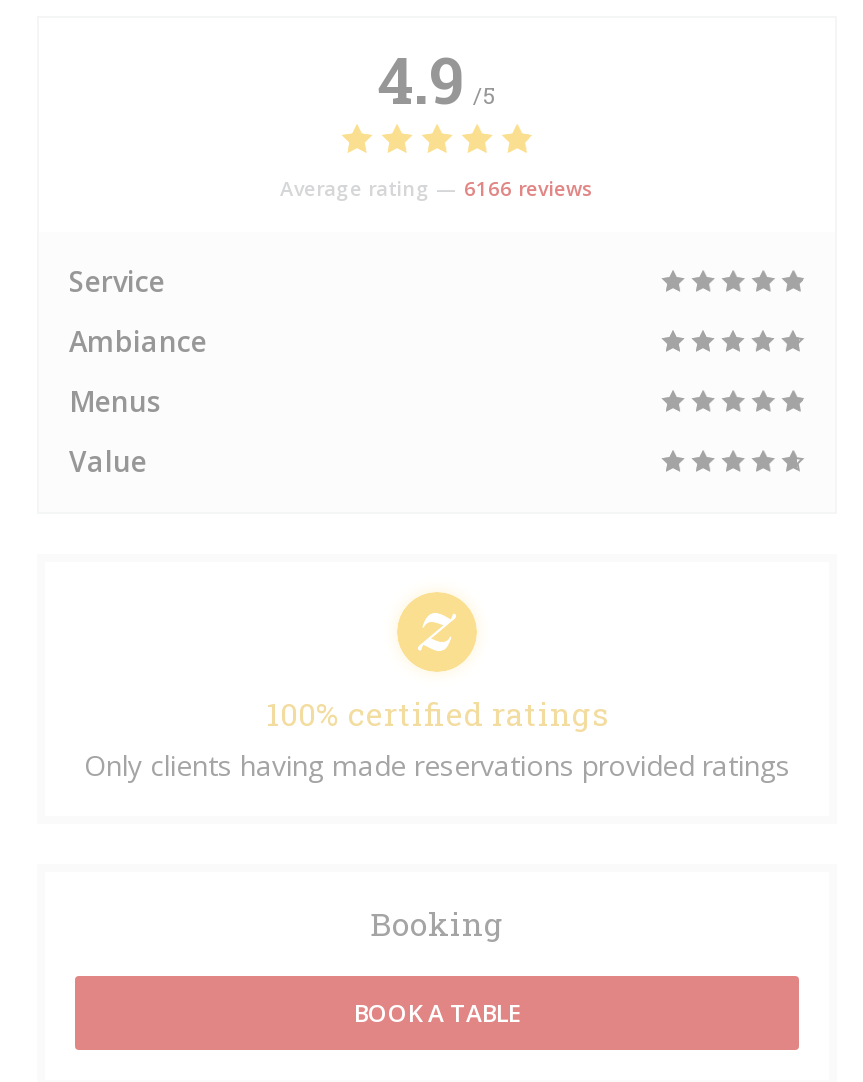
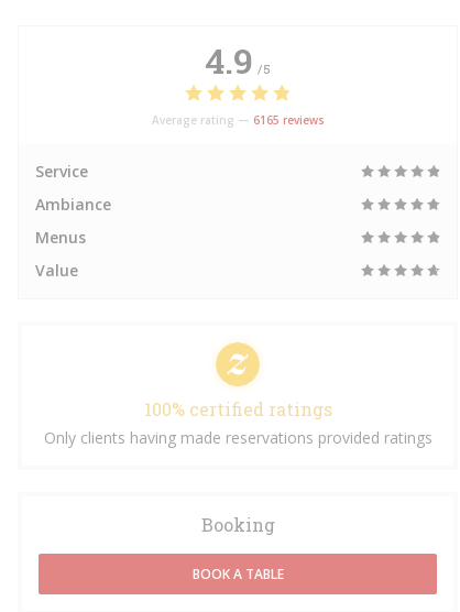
- Average rating — 6166 reviews
+ Average rating — 6165 reviews
